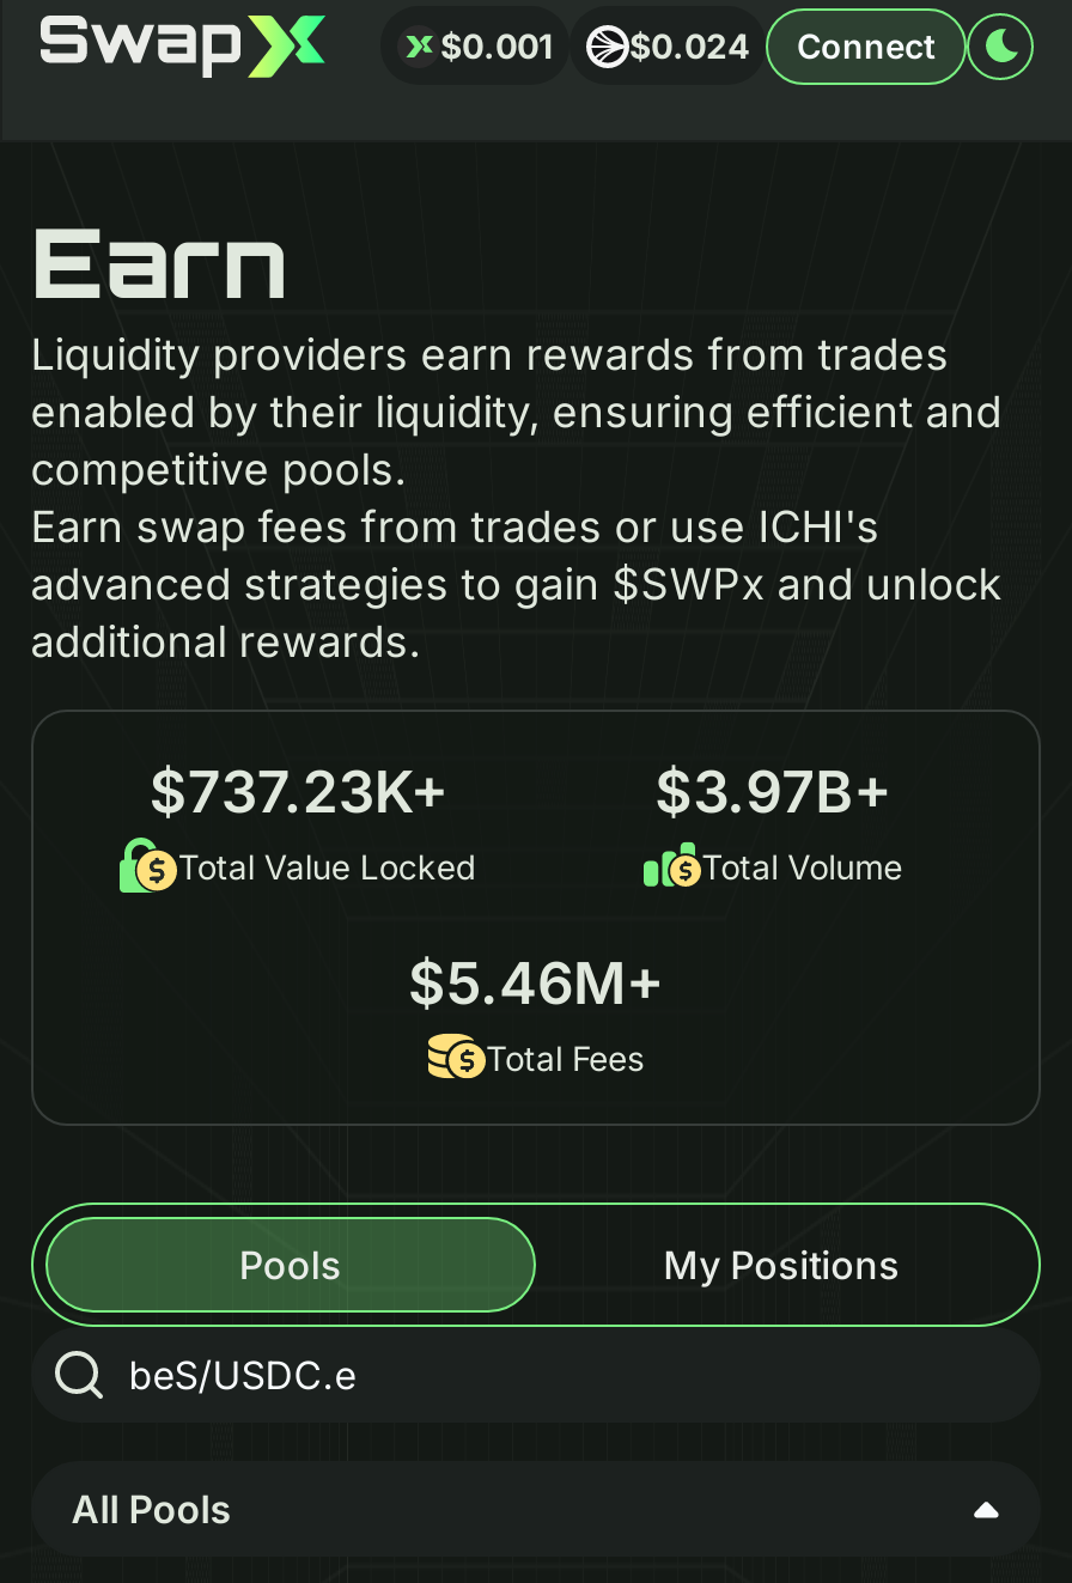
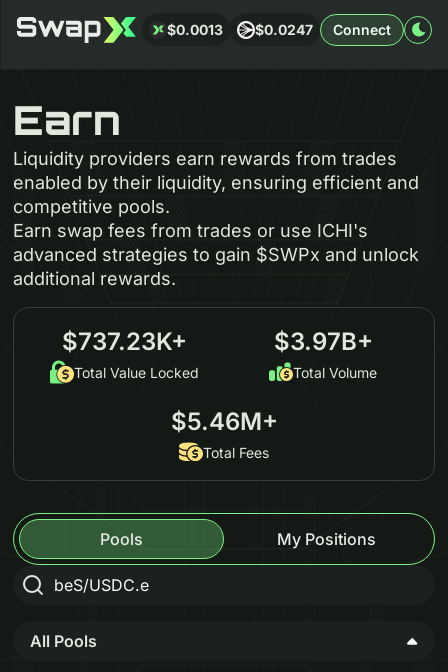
- $0.001
+ $0.0013

- $0.024
+ $0.0247
